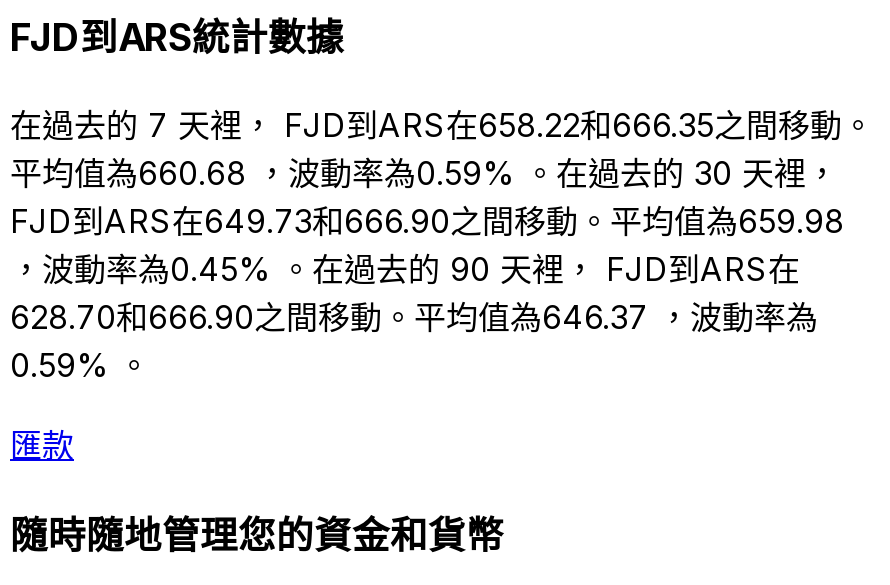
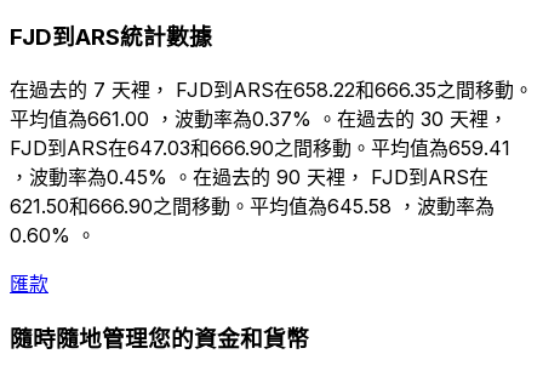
- 平均值為660.68 ，波動率為0.59% 。在過去的 30 天裡，
+ 平均值為661.00 ，波動率為0.37% 。在過去的 30 天裡，

- FJD到ARS在649.73和666.90之間移動。平均值為659.98
+ FJD到ARS在647.03和666.90之間移動。平均值為659.41

- 628.70和666.90之間移動。平均值為646.37 ，波動率為
+ 621.50和666.90之間移動。平均值為645.58 ，波動率為

- 0.59% 。
+ 0.60% 。
